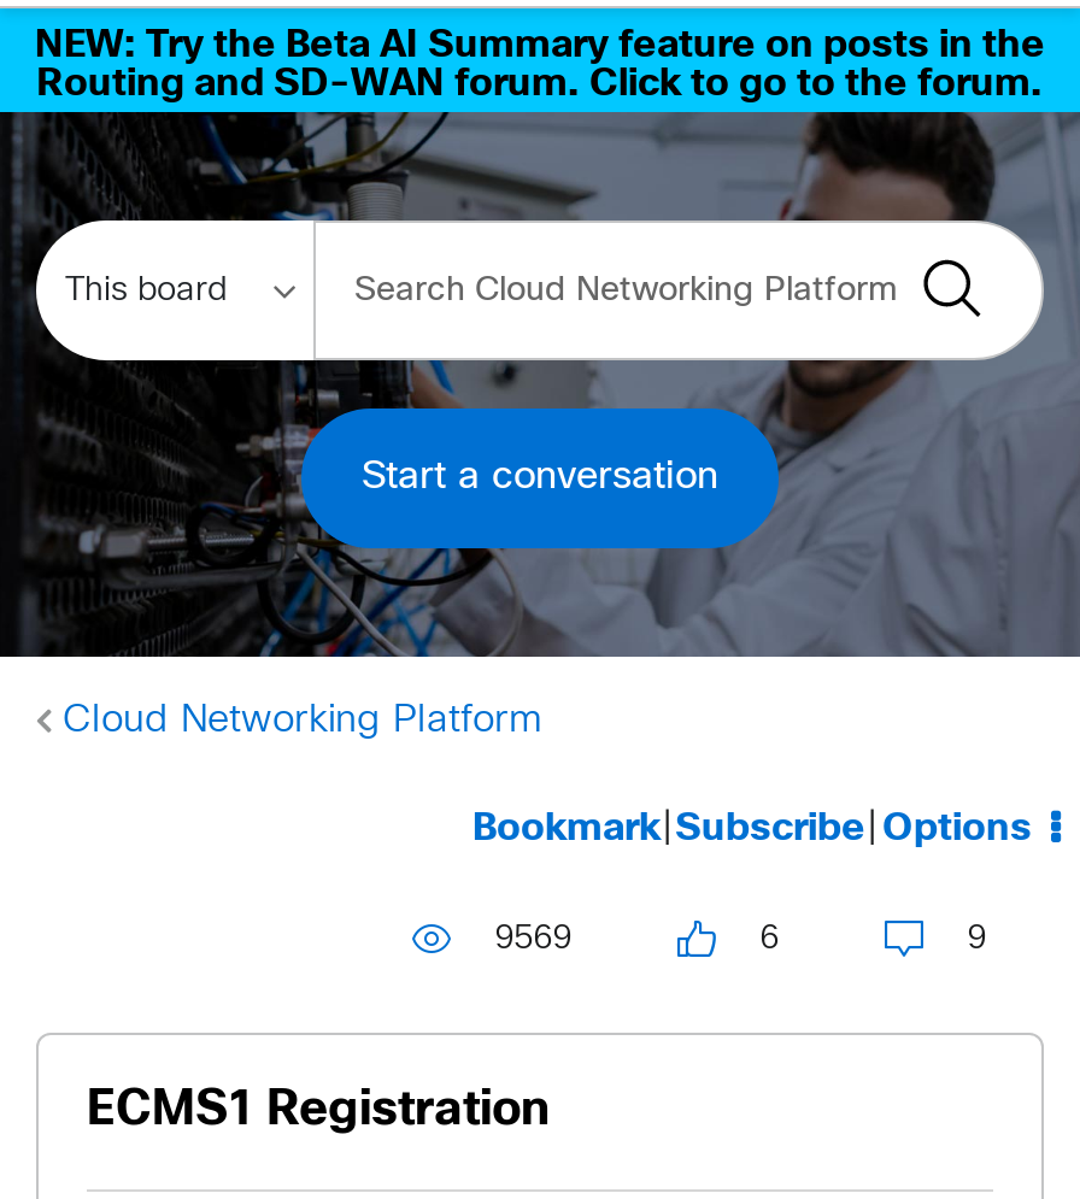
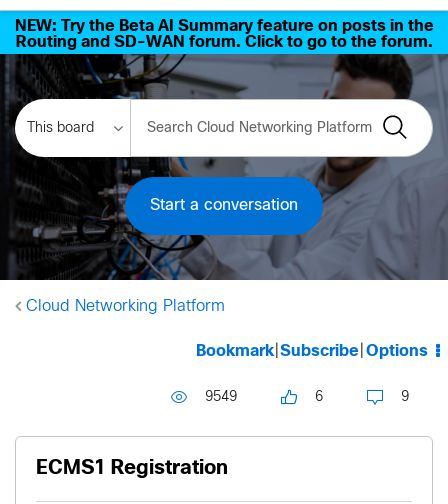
- 9569
+ 9549
